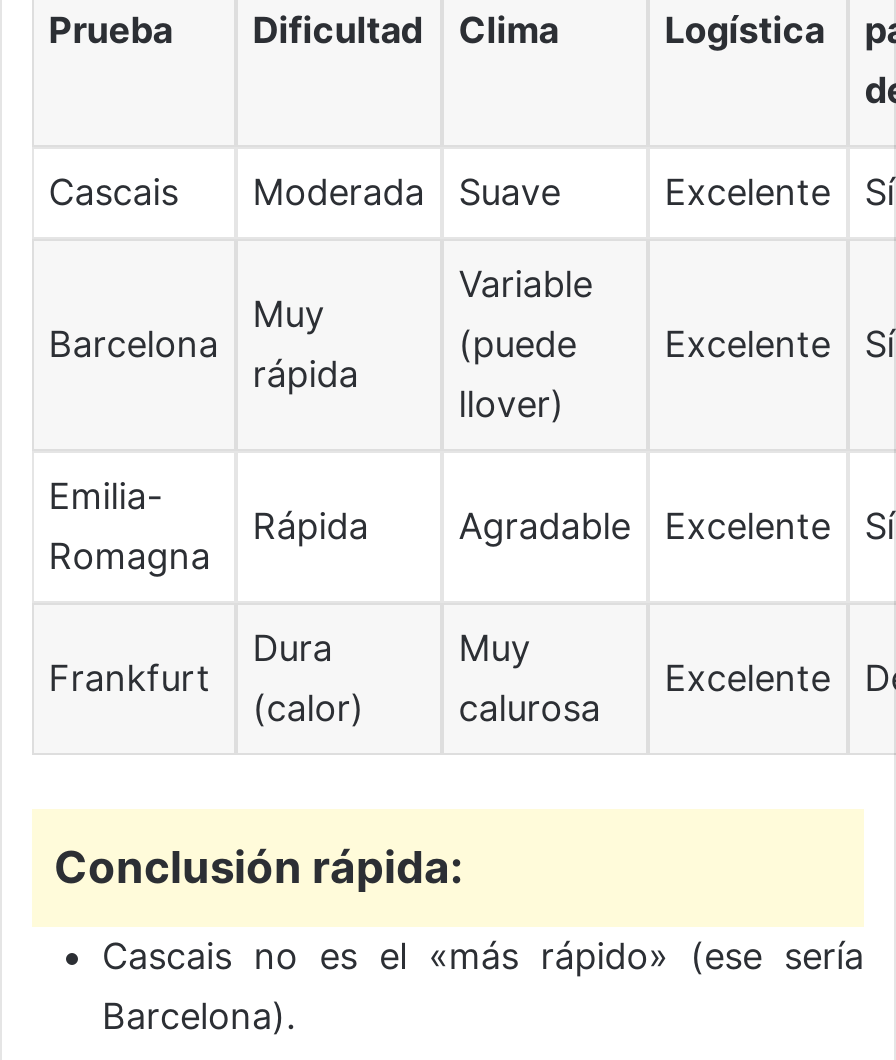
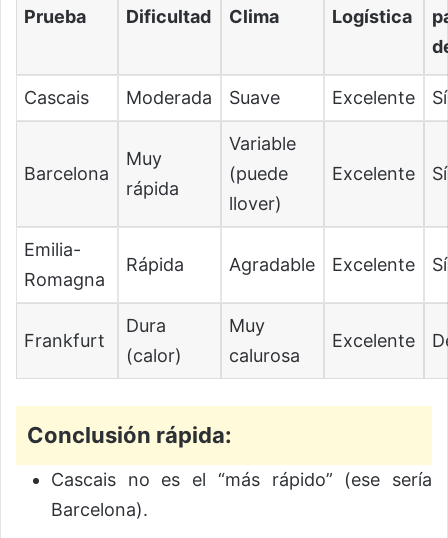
- Cascais no es el «más rápido» (ese sería
+ Cascais no es el “más rápido” (ese sería
